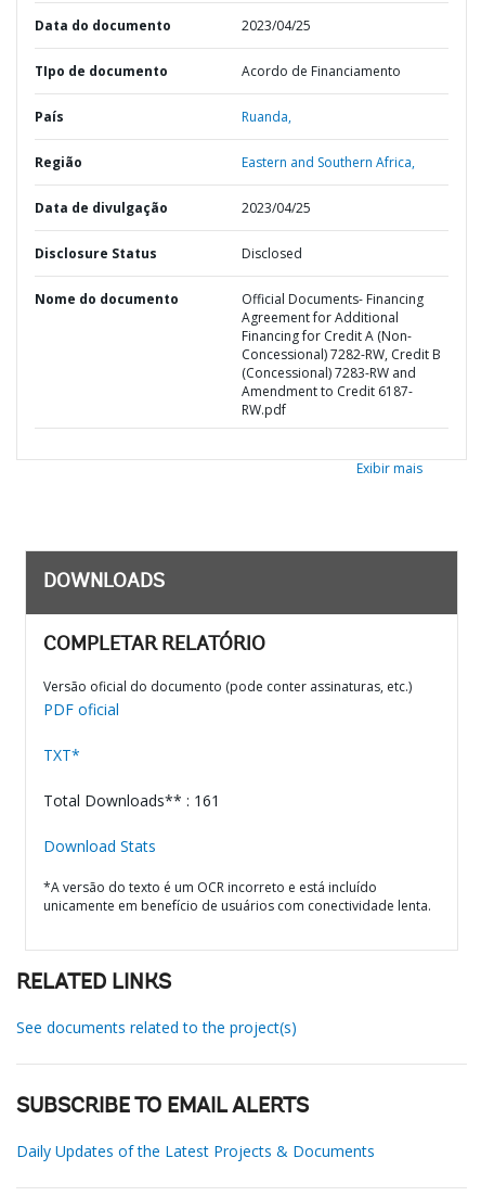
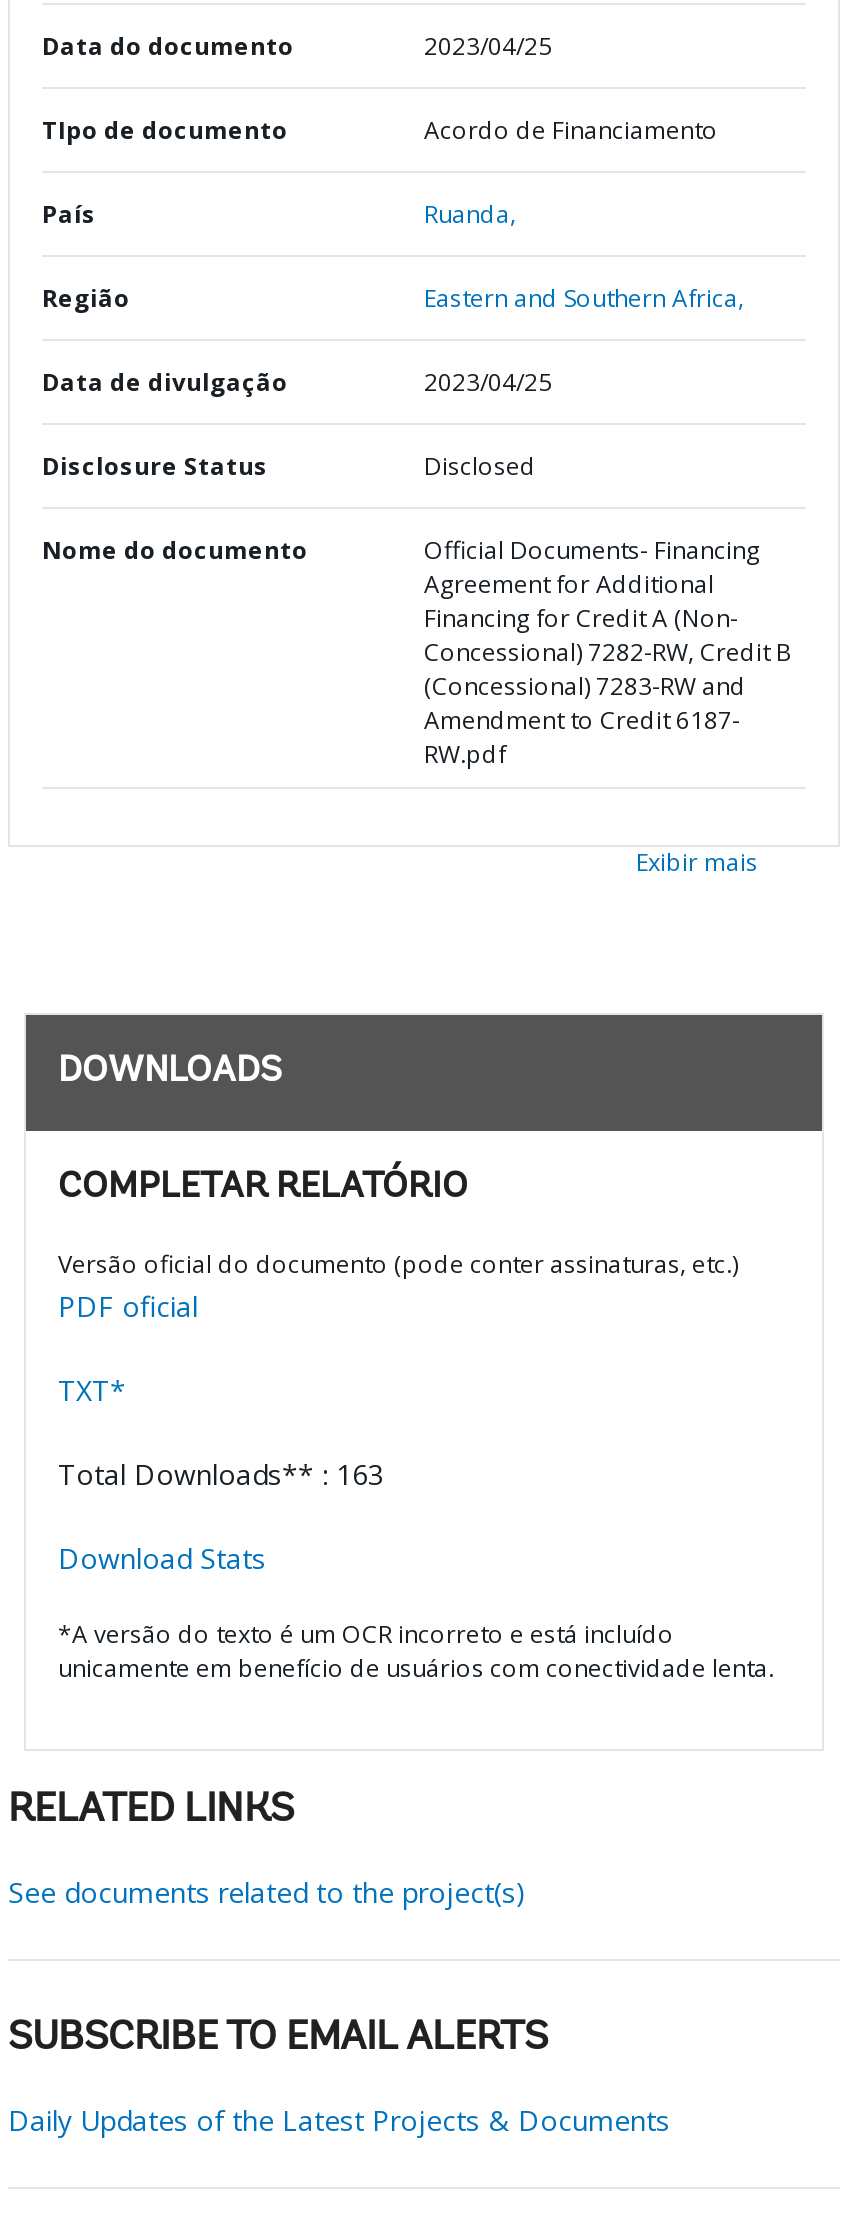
- Total Downloads** : 161
+ Total Downloads** : 163
